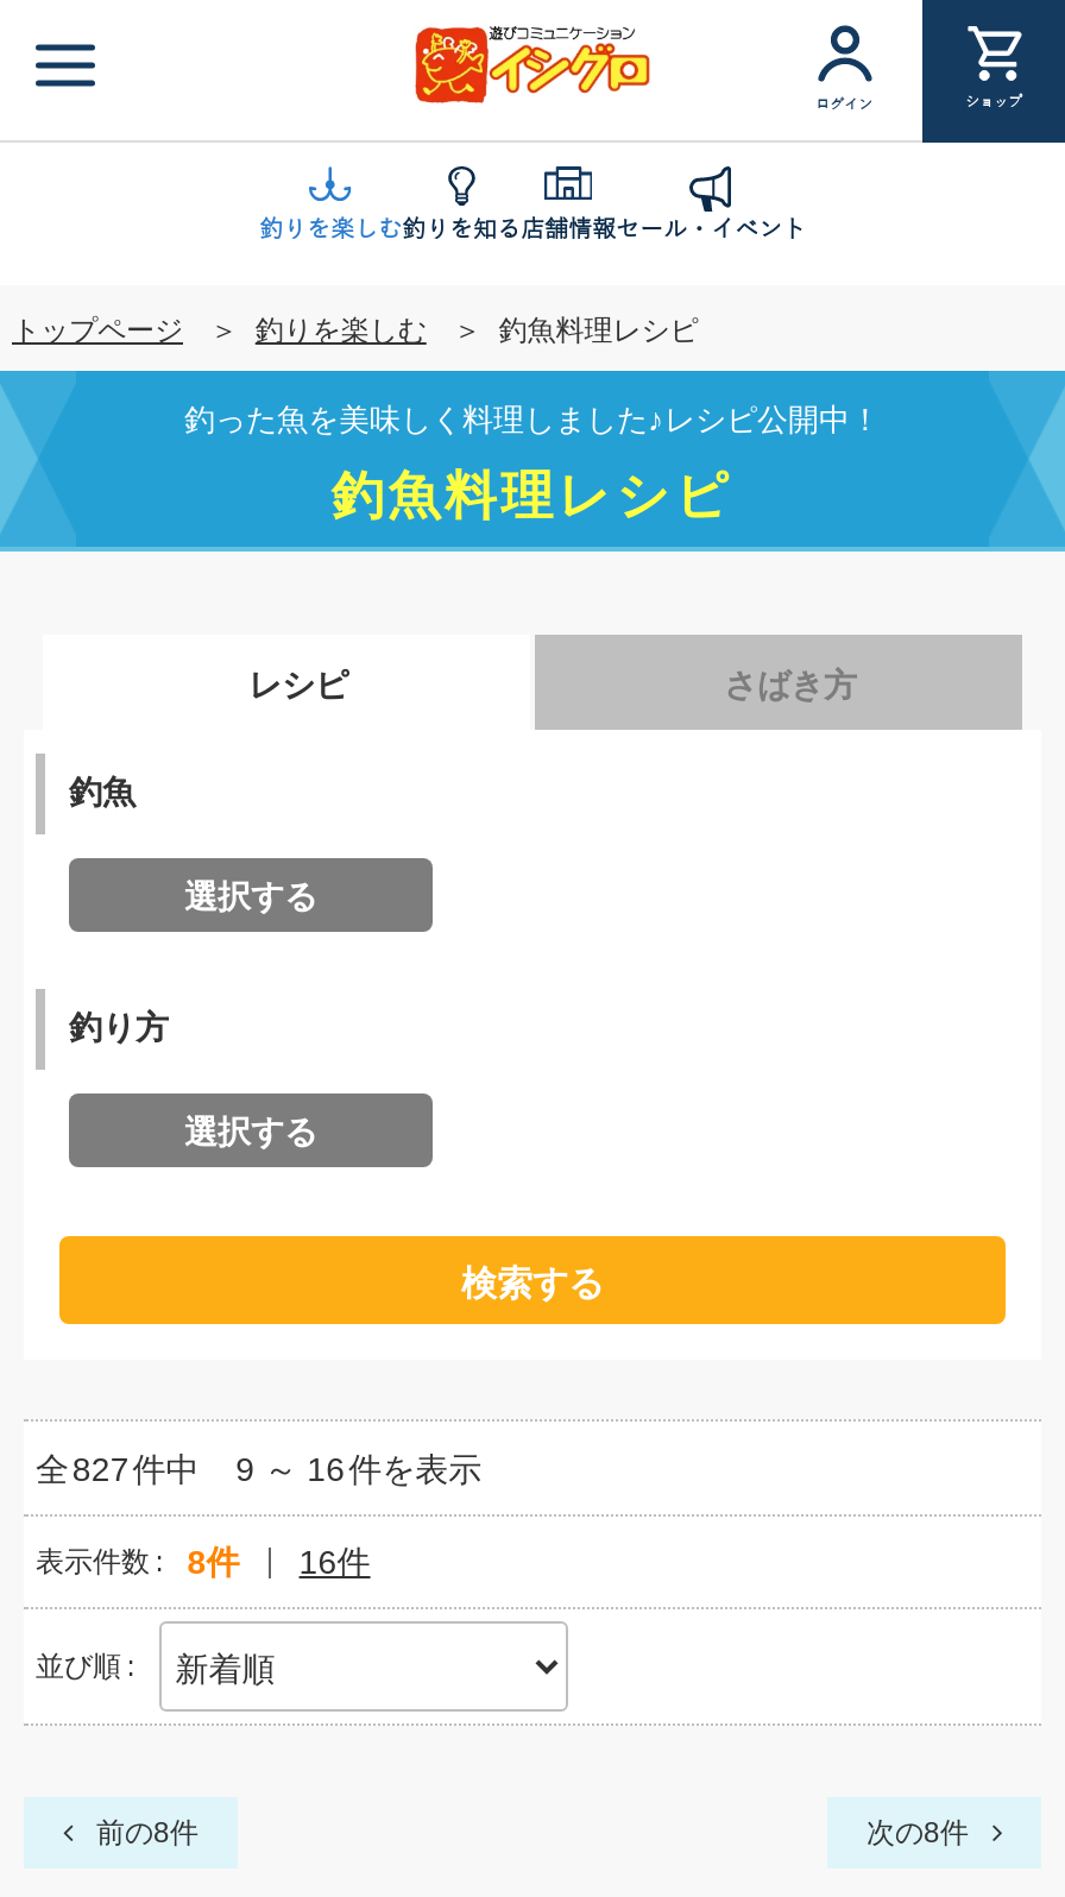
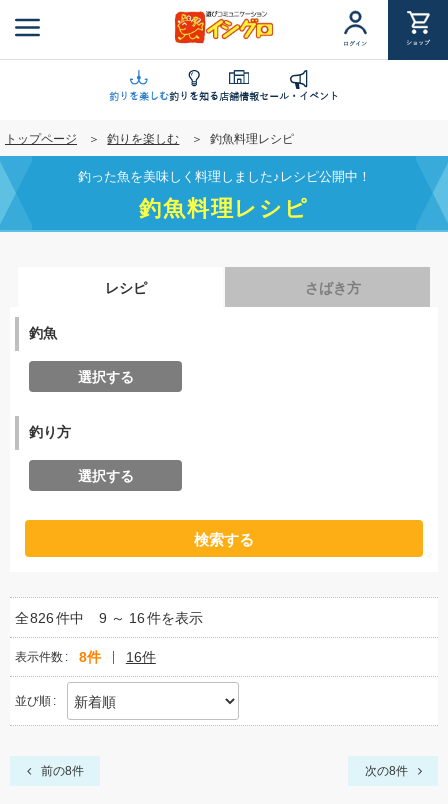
- 全 827 件中 9 ～ 16 件を表示
+ 全 826 件中 9 ～ 16 件を表示
